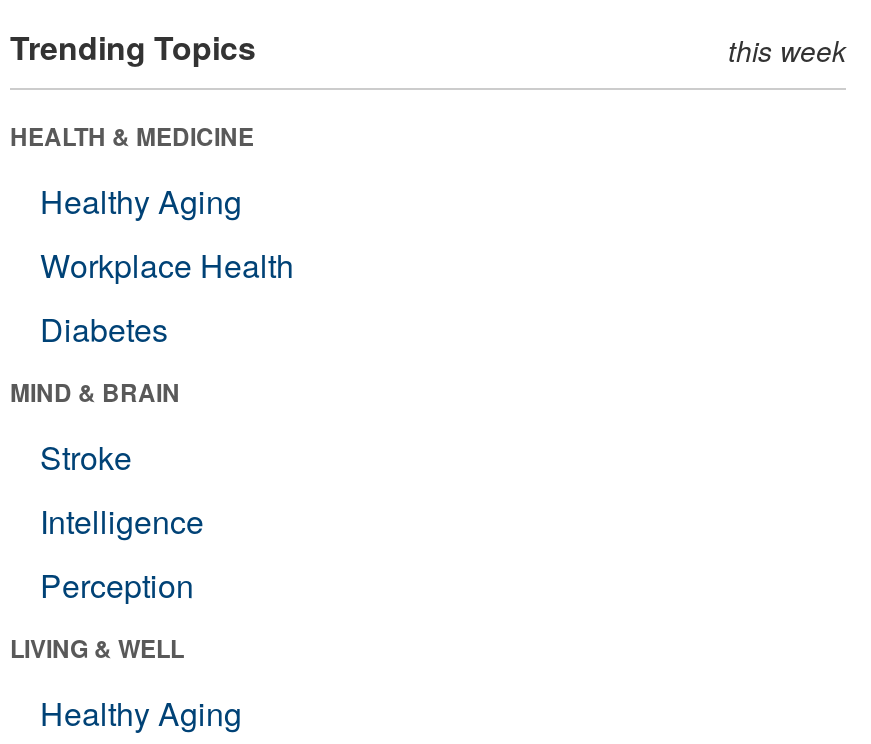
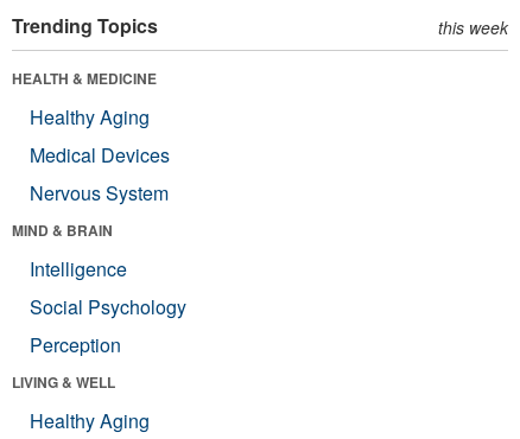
- Workplace Health
- Diabetes
+ Medical Devices
+ Nervous System

- Stroke

moved up: Intelligence

+ Social Psychology
